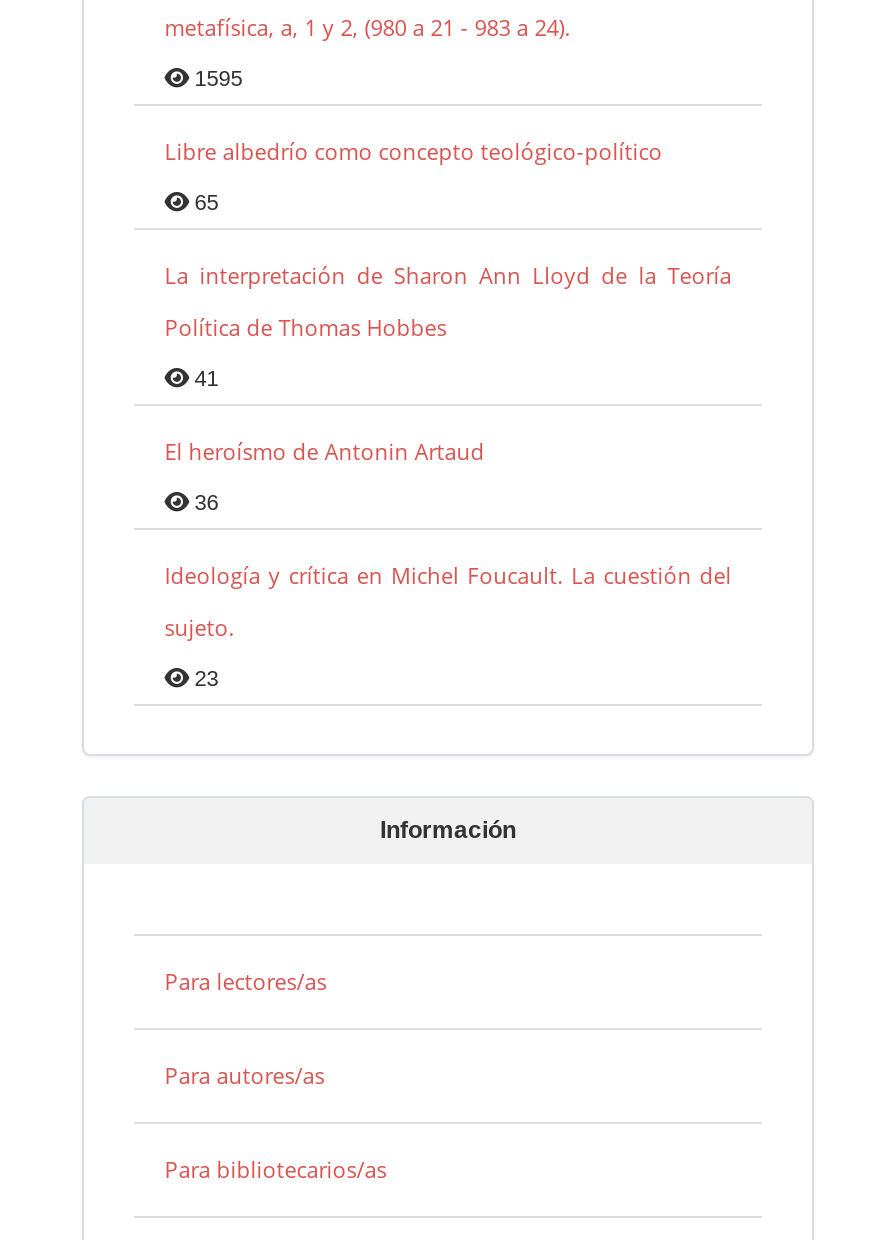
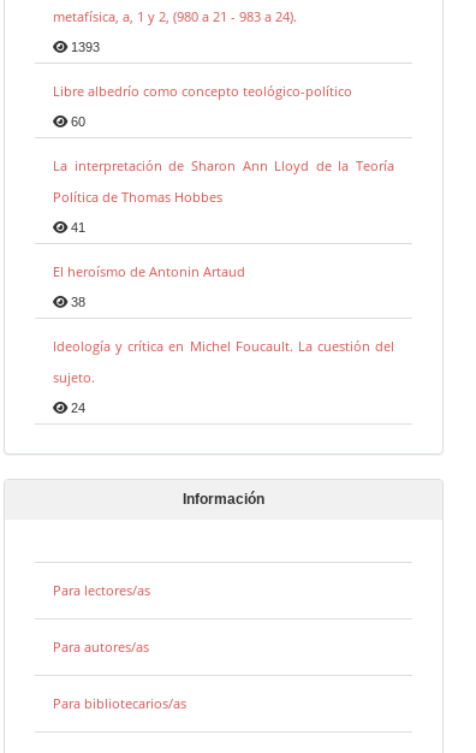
- 1595
+ 1393

- 65
+ 60

- 36
+ 38

- 23
+ 24
